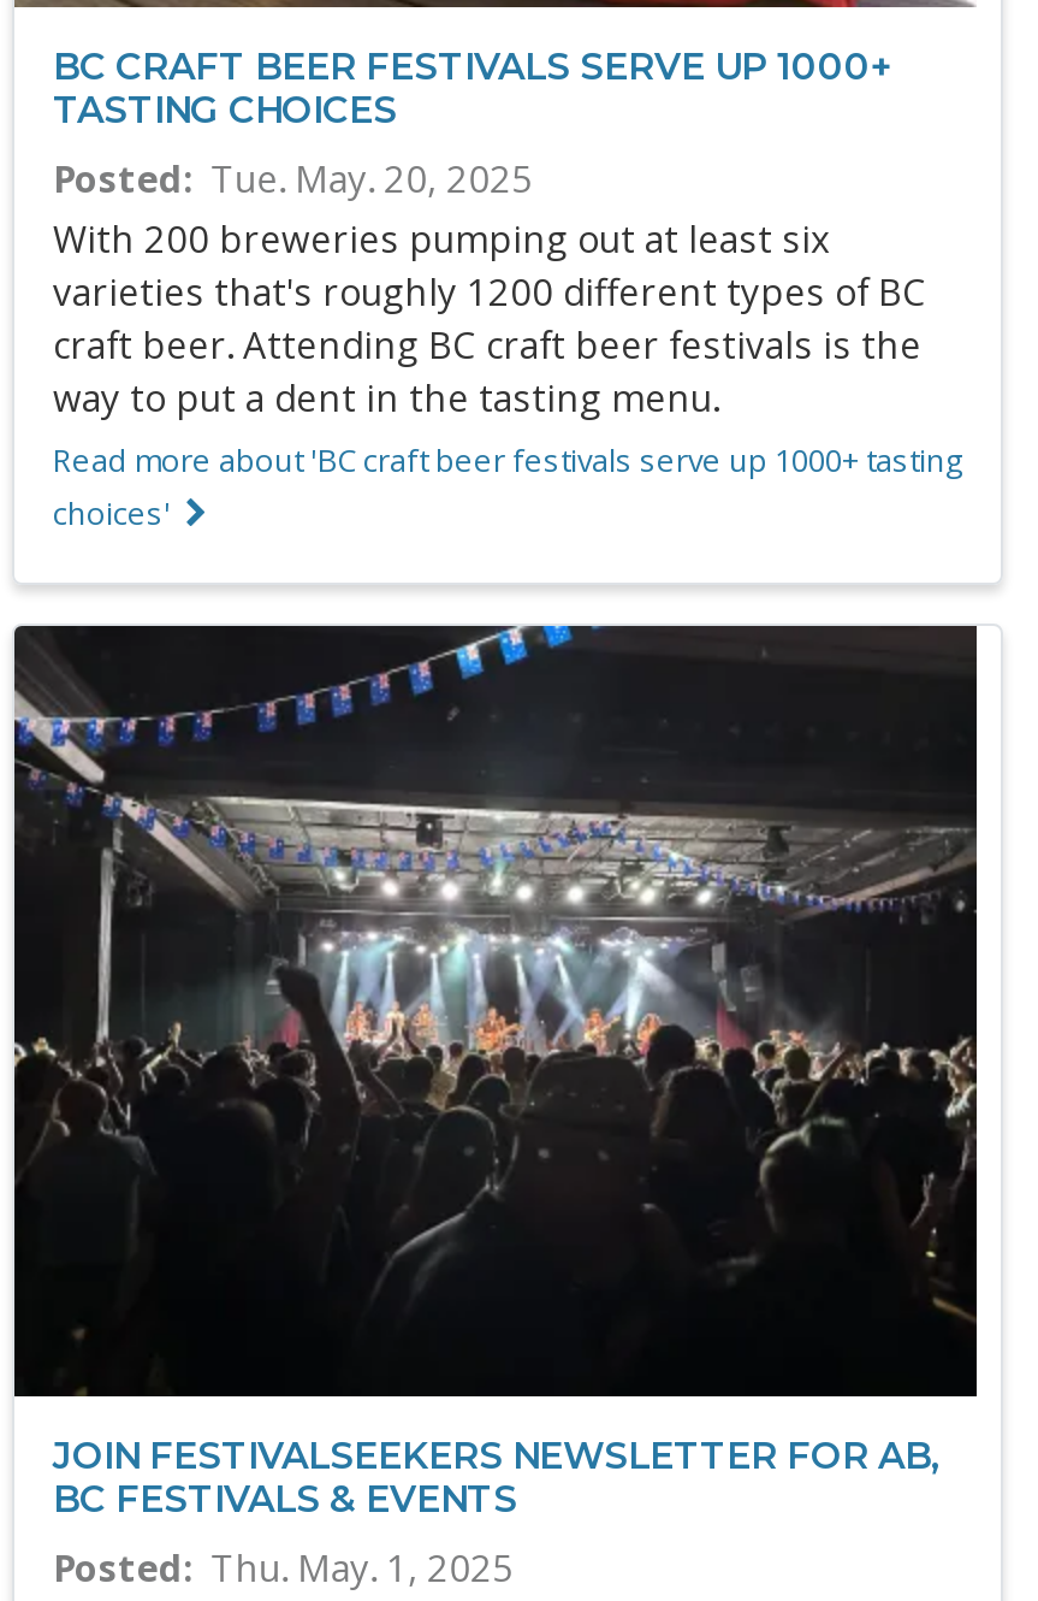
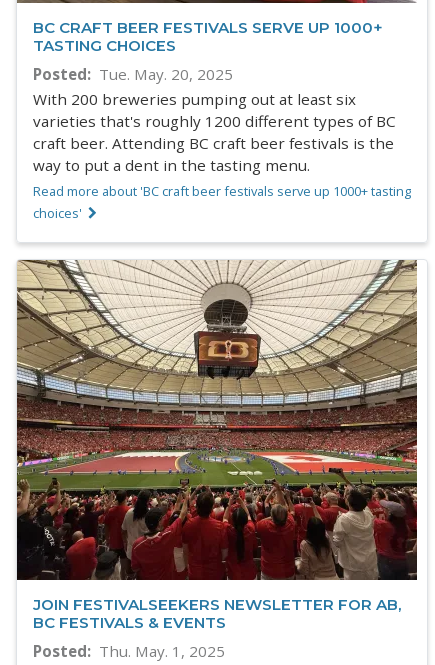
- [image]
+ [image]
